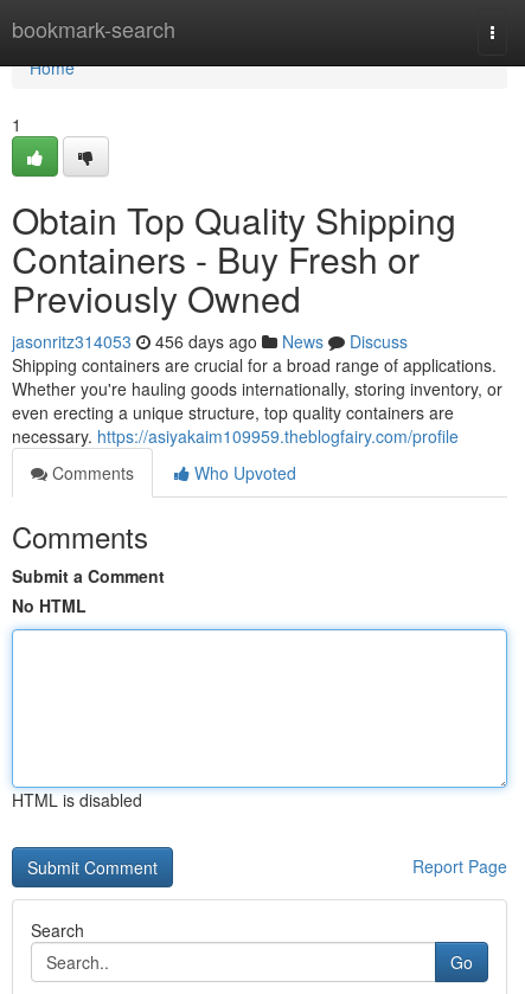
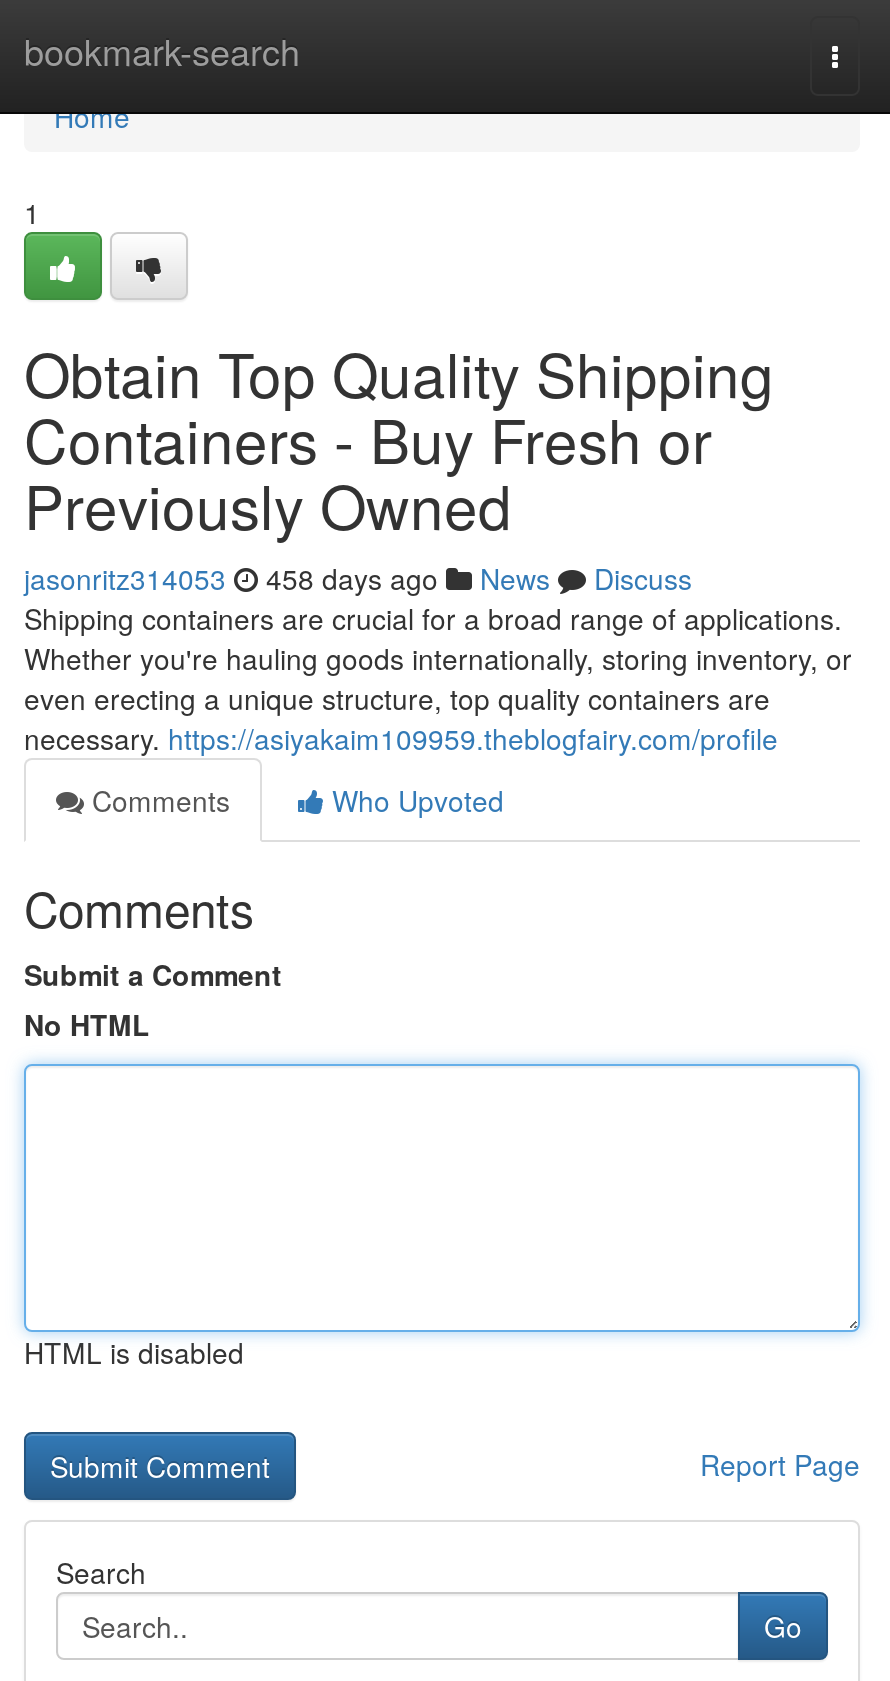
- jasonritz314053 456 days ago News Discuss
+ jasonritz314053 458 days ago News Discuss
